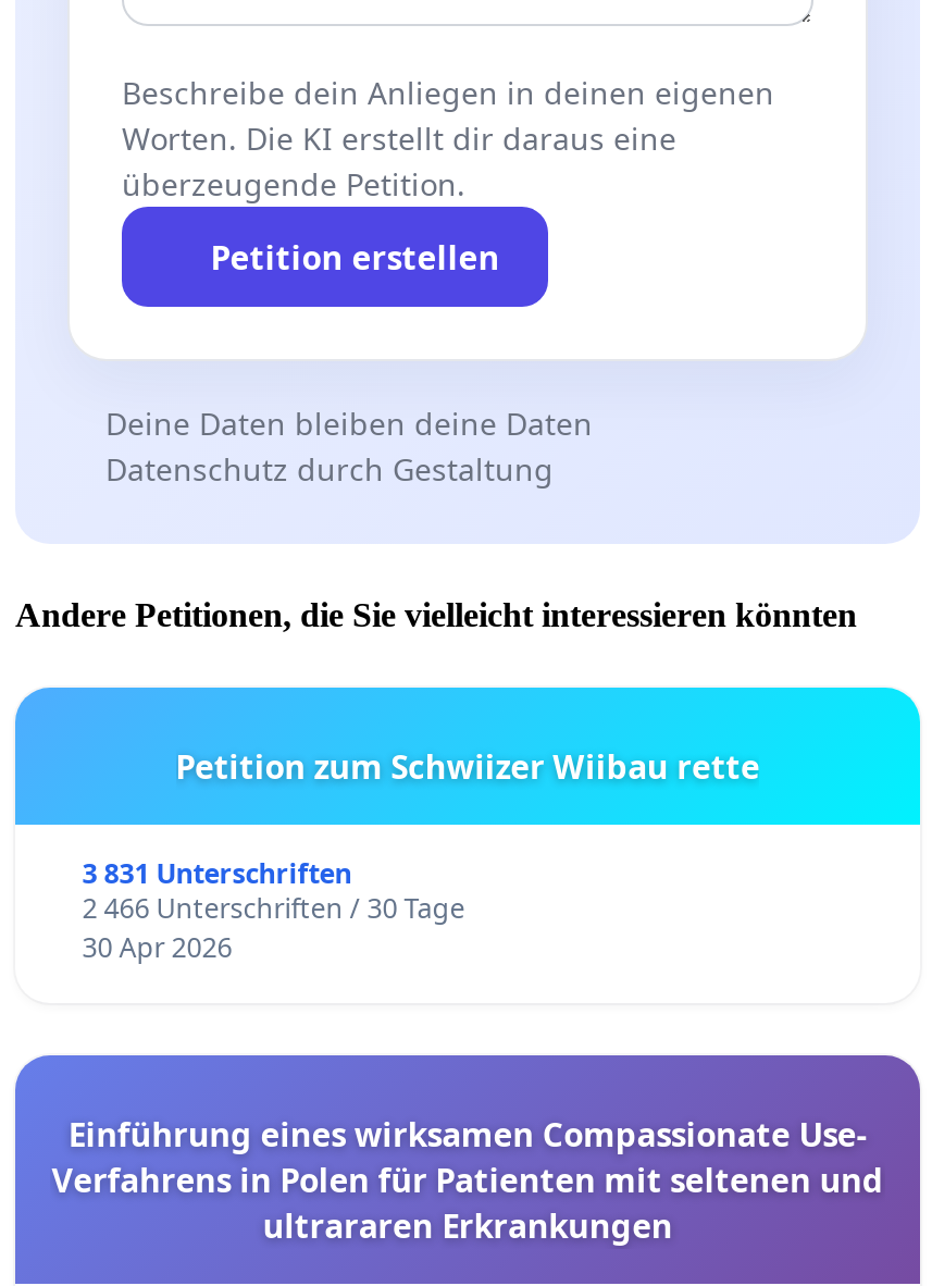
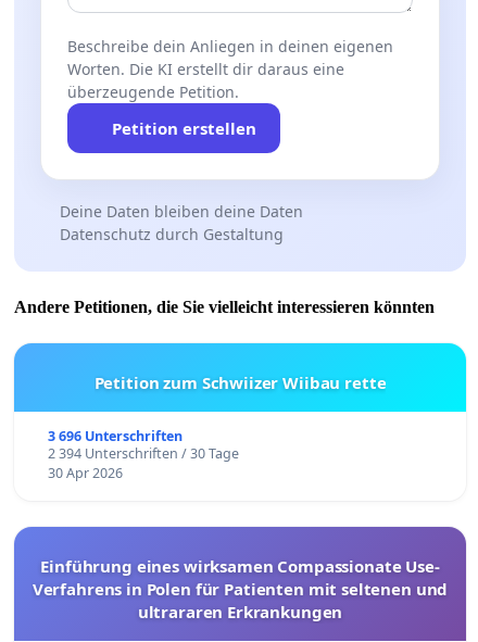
- 3 831 Unterschriften
+ 3 696 Unterschriften

- 2 466 Unterschriften / 30 Tage
+ 2 394 Unterschriften / 30 Tage
